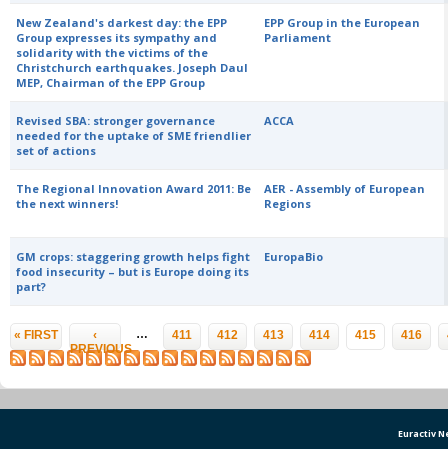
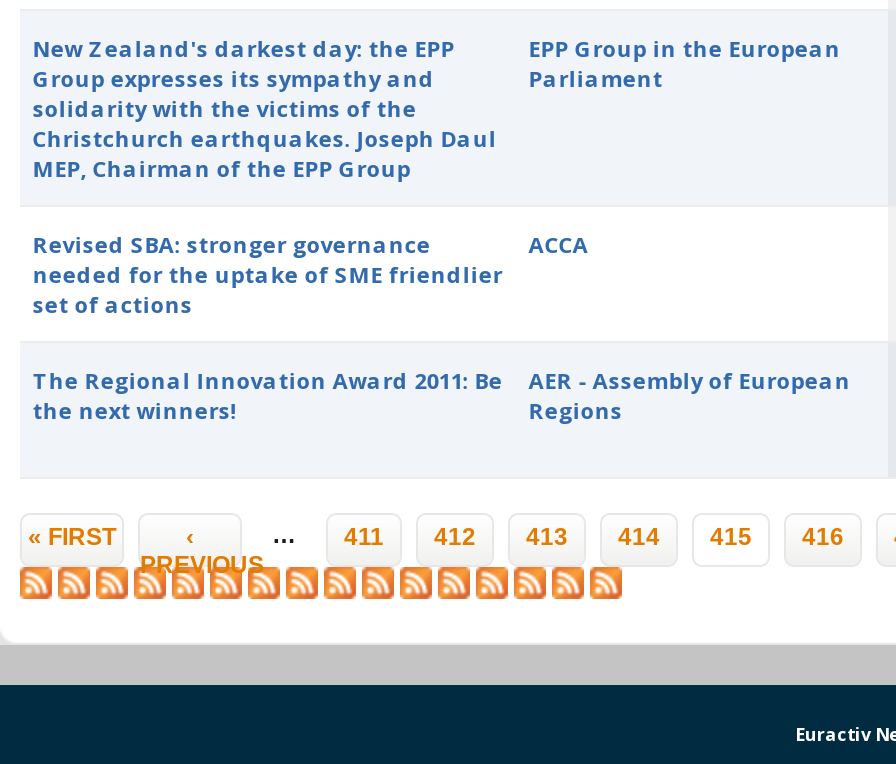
- GM crops: staggering growth helps fight
- food insecurity – but is Europe doing its
- part?

- EuropaBio
